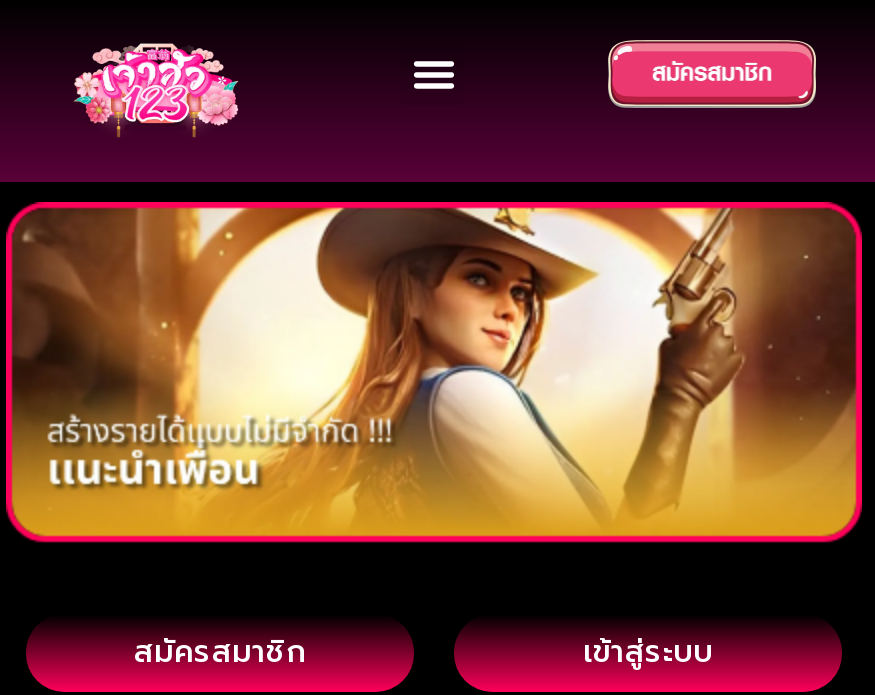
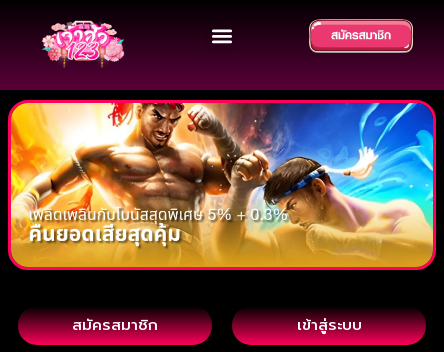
- [image]
+ [image]
